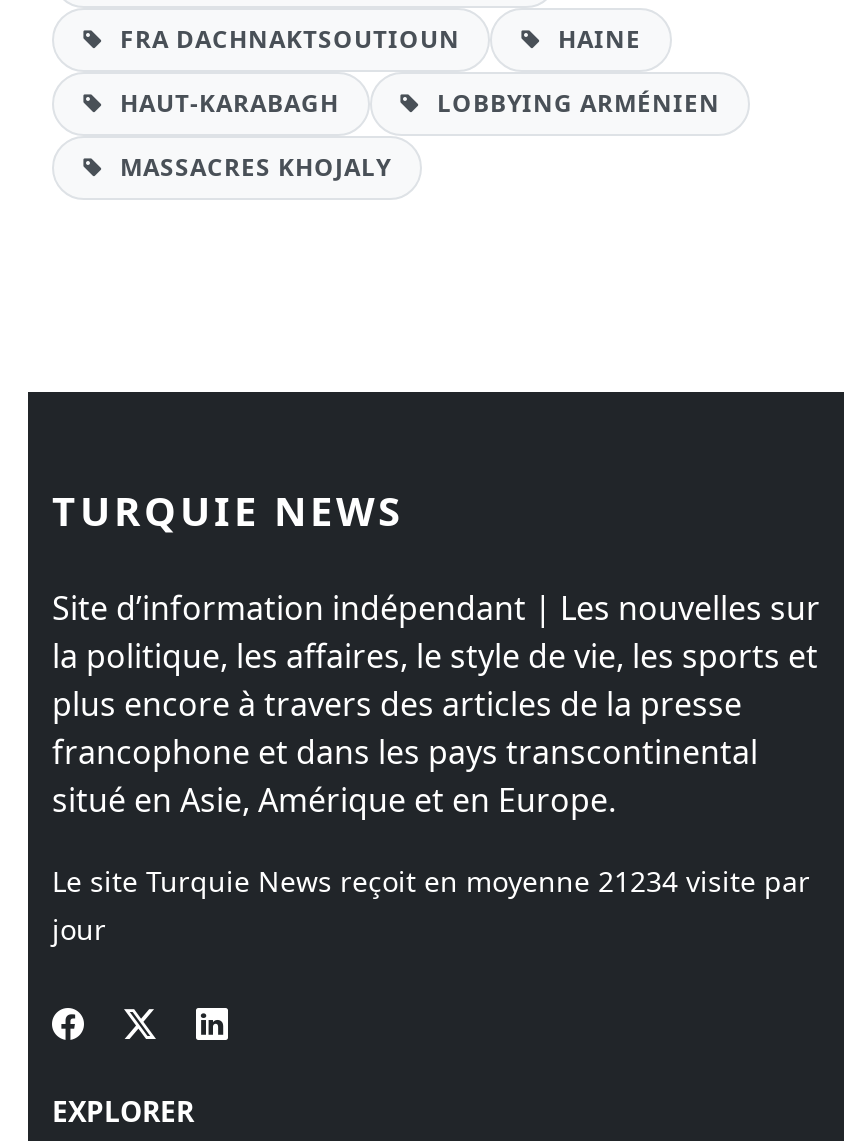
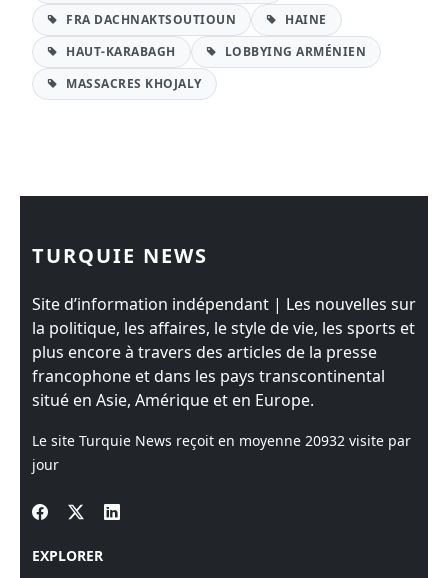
- Le site Turquie News reçoit en moyenne 21234 visite par
+ Le site Turquie News reçoit en moyenne 20932 visite par
